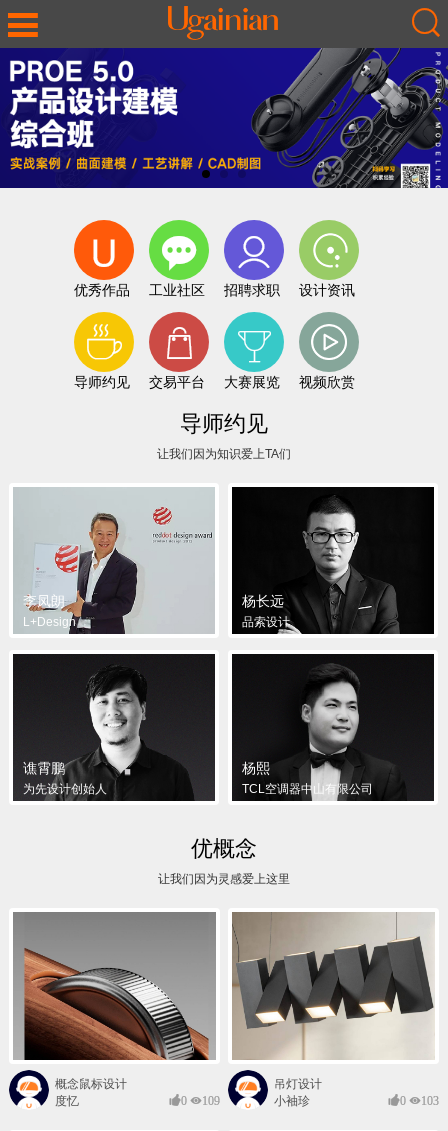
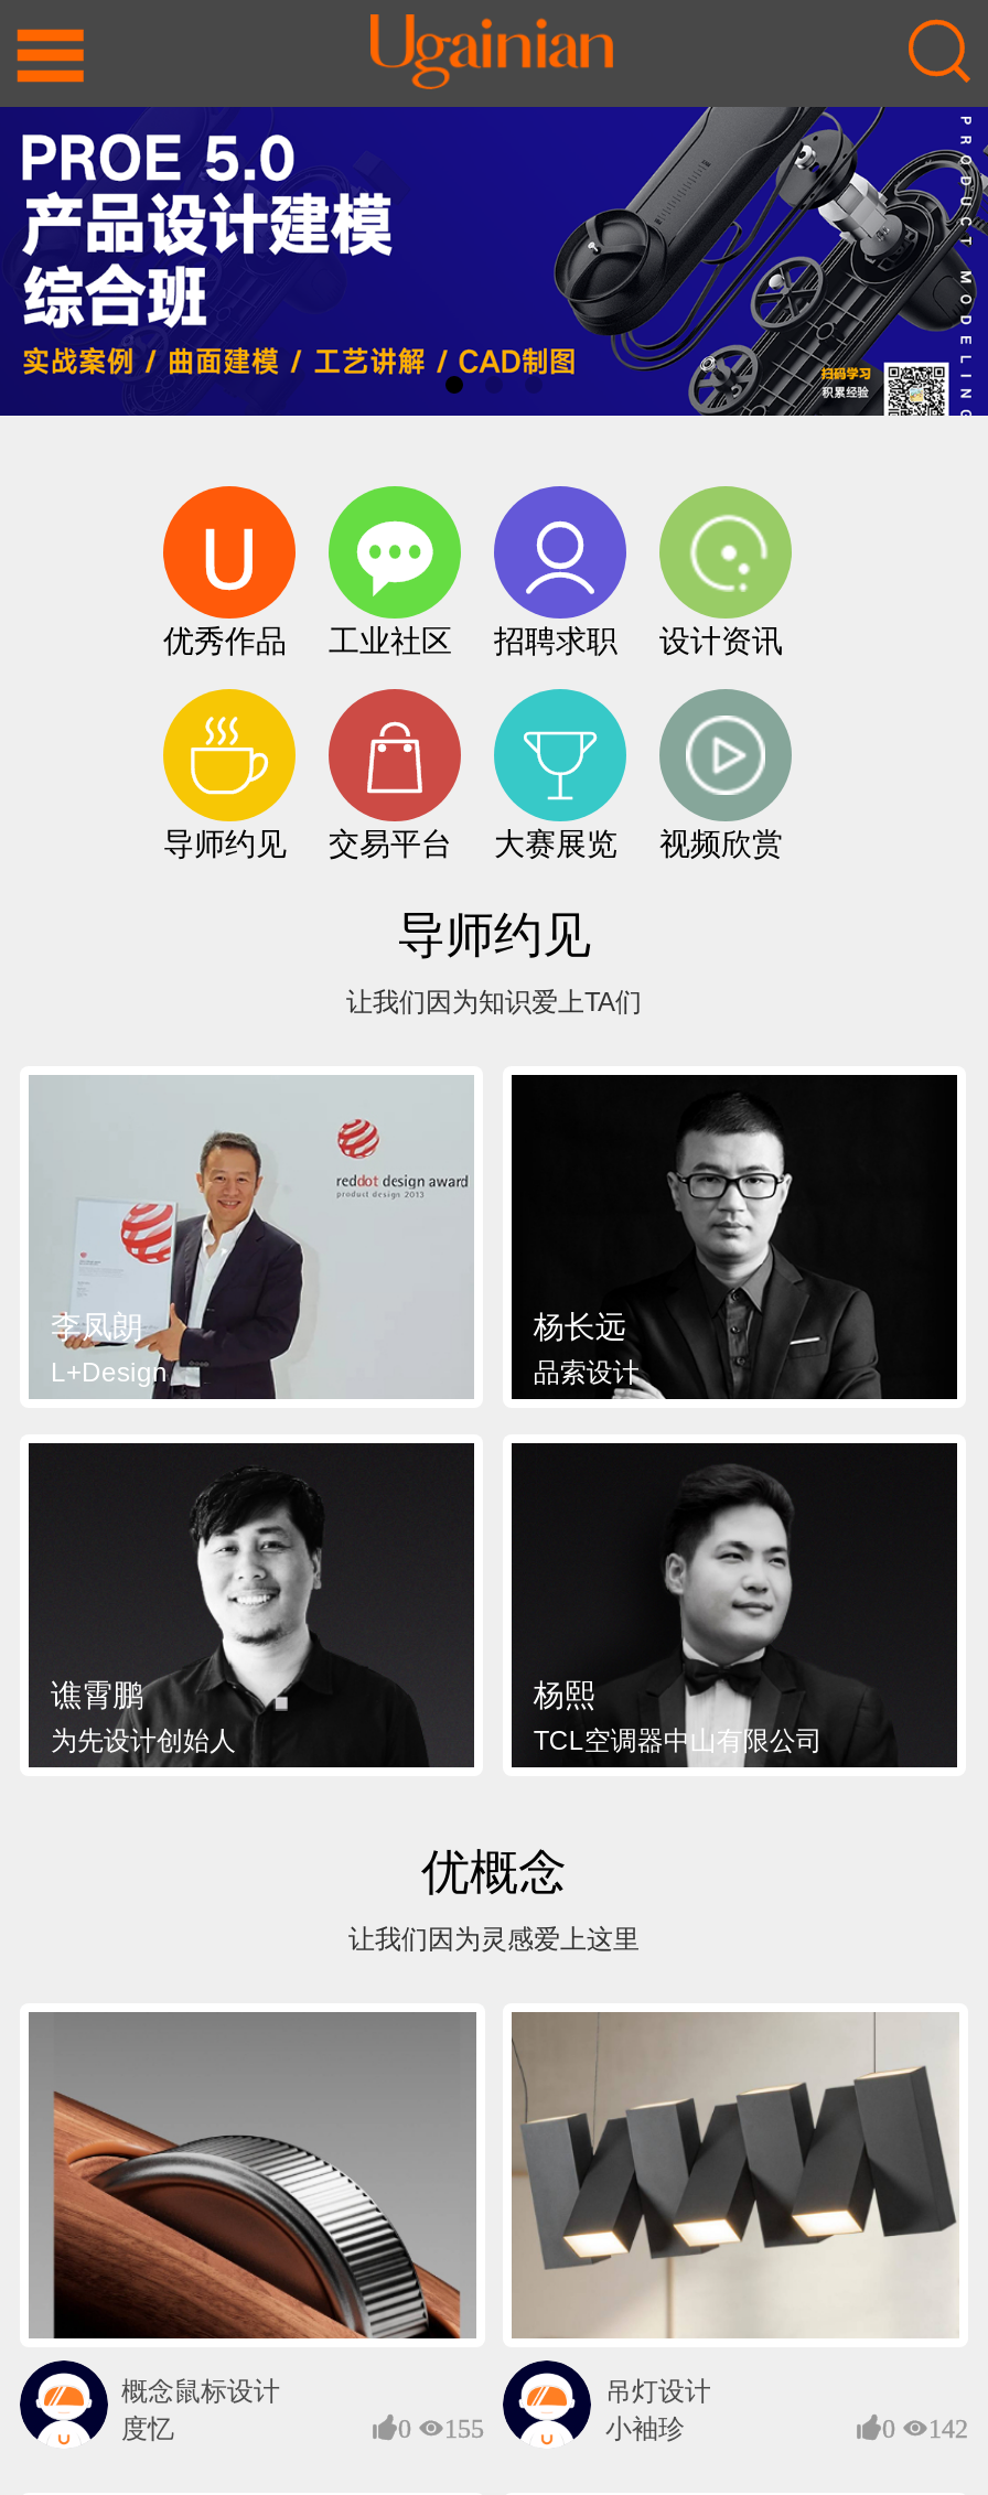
- 0 109
+ 0 155

- 0 103
+ 0 142
